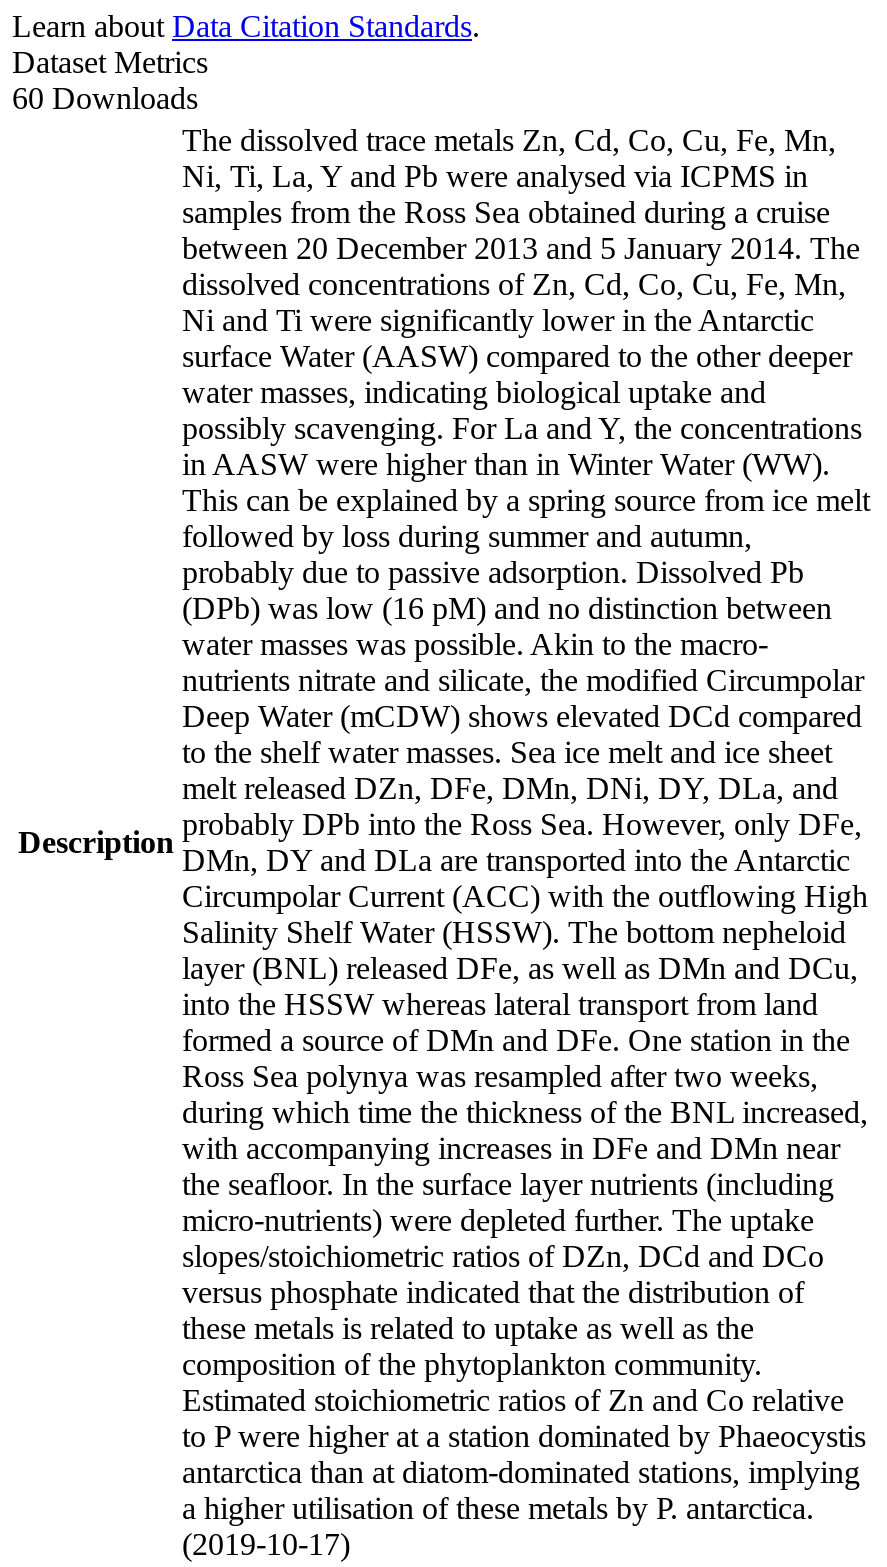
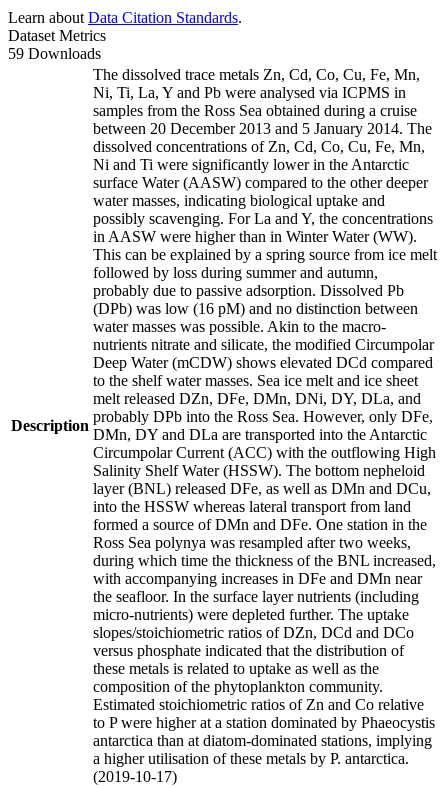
- 60 Downloads
+ 59 Downloads
